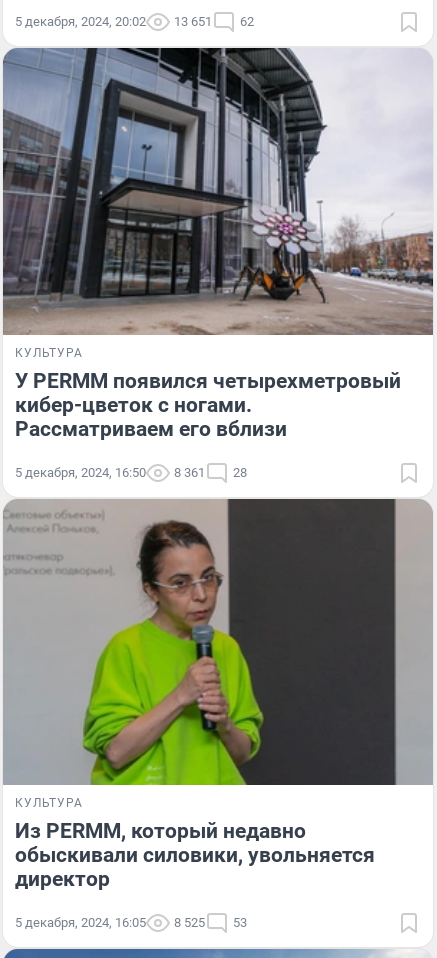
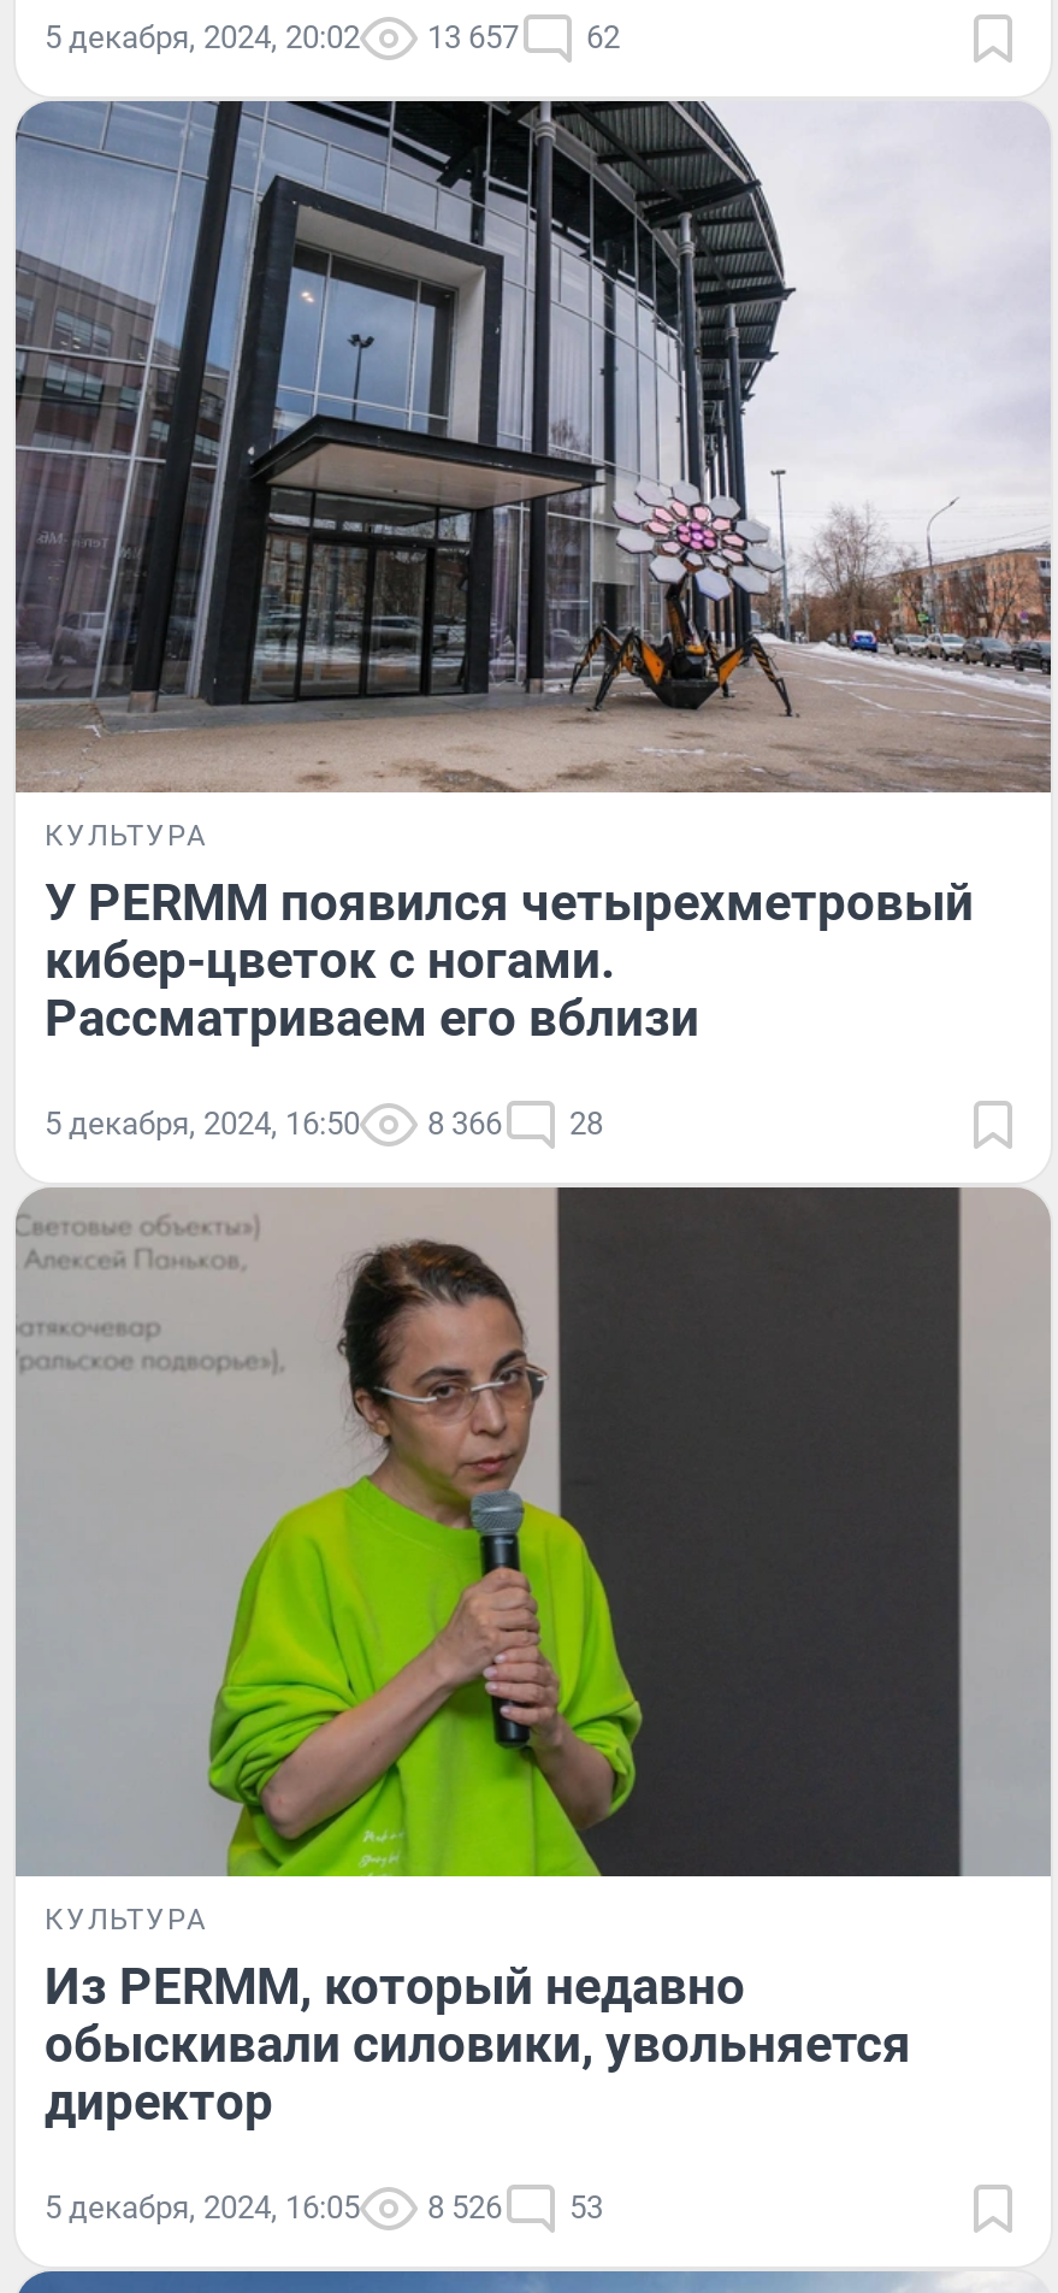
- 5 декабря, 2024, 20:02 13 651 62
+ 5 декабря, 2024, 20:02 13 657 62

- 5 декабря, 2024, 16:50 8 361 28
+ 5 декабря, 2024, 16:50 8 366 28

- 5 декабря, 2024, 16:05 8 525 53
+ 5 декабря, 2024, 16:05 8 526 53
